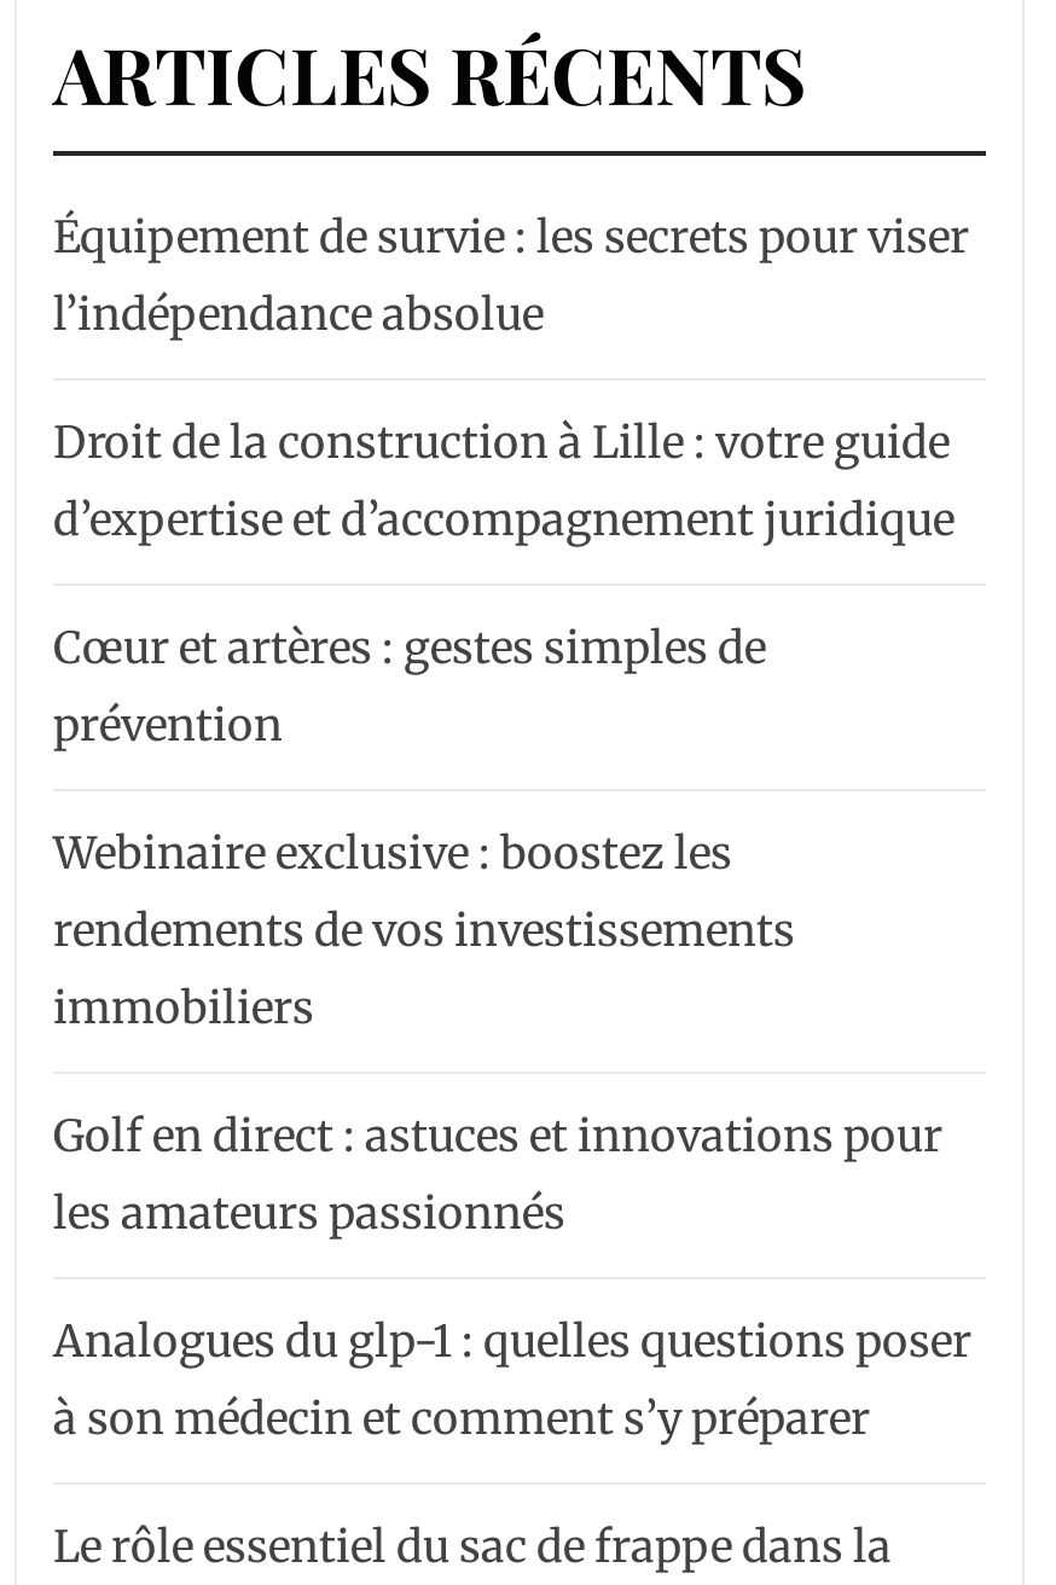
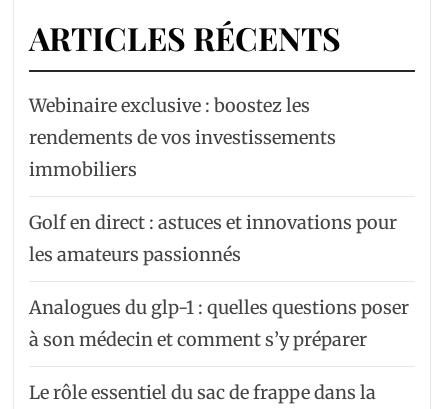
- Équipement de survie : les secrets pour viser
- l’indépendance absolue
- Droit de la construction à Lille : votre guide
- d’expertise et d’accompagnement juridique
- Cœur et artères : gestes simples de
- prévention
